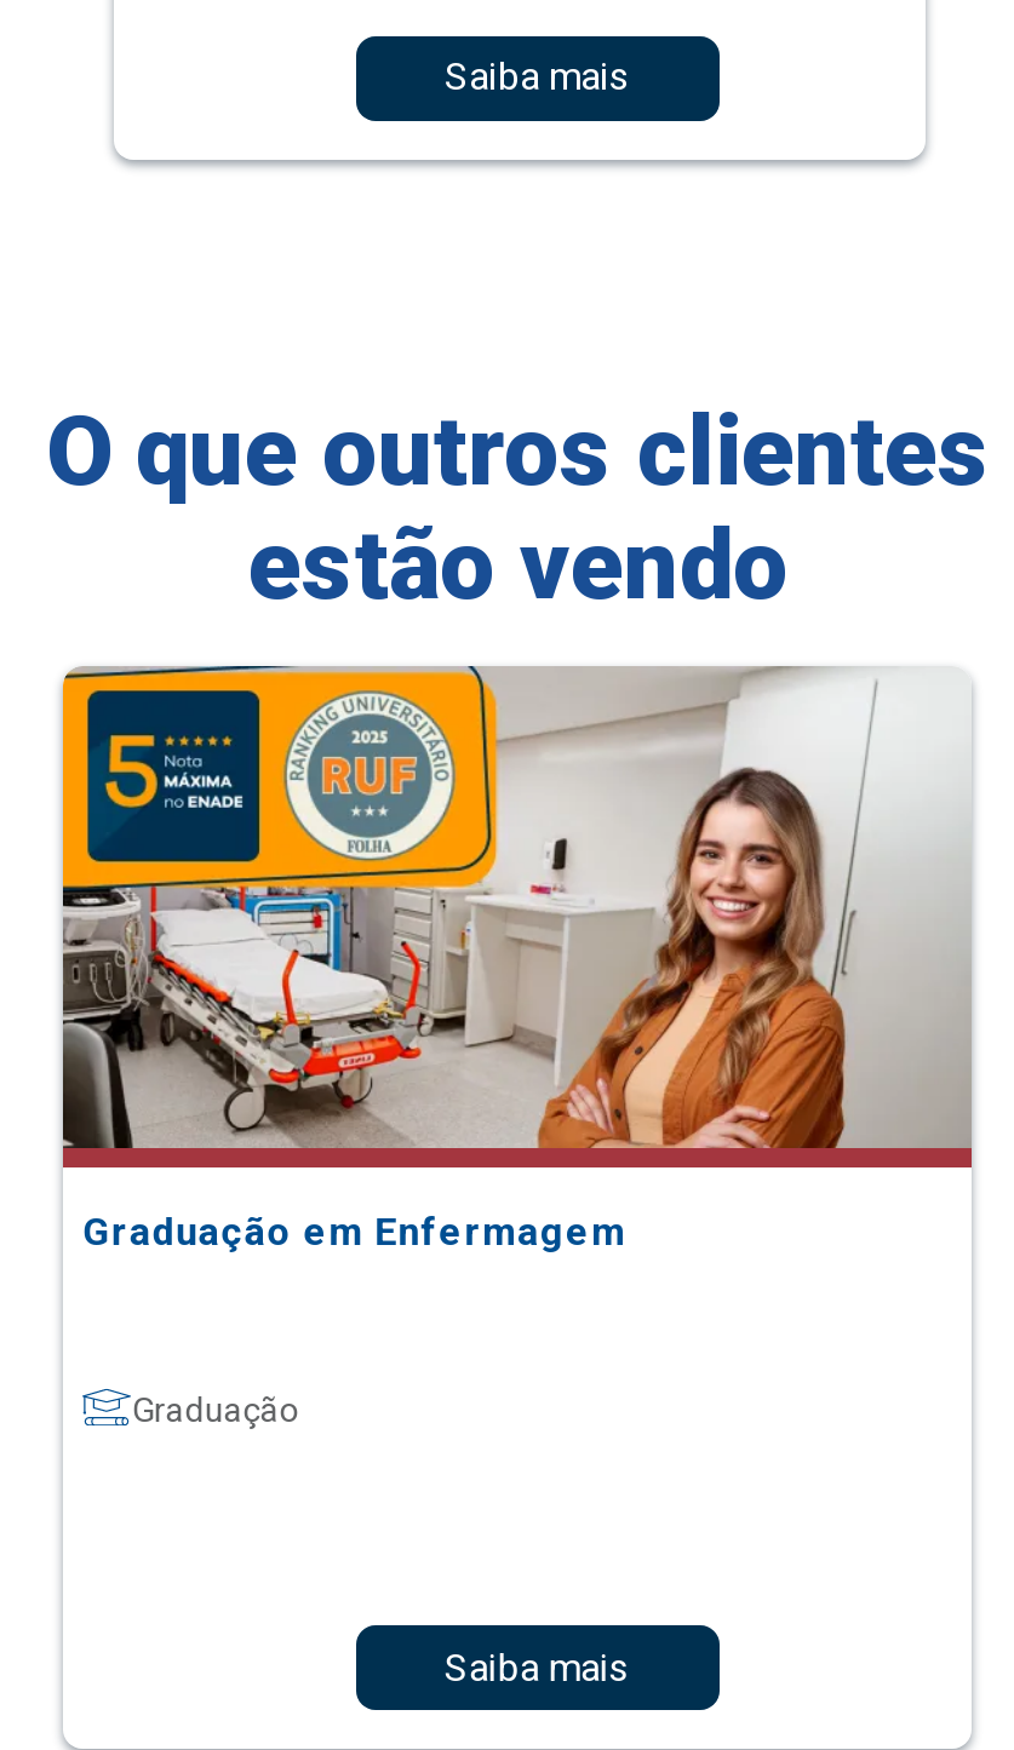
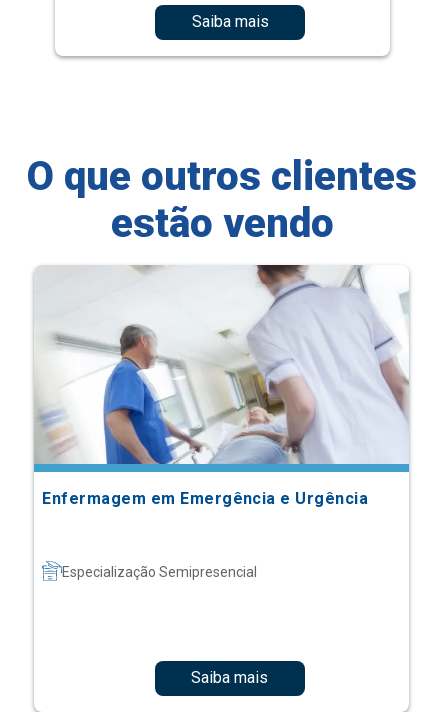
- [image]
- Graduação em Enfermagem
+ [image]
+ Enfermagem em Emergência e Urgência

- Graduação
+ Especialização Semipresencial
